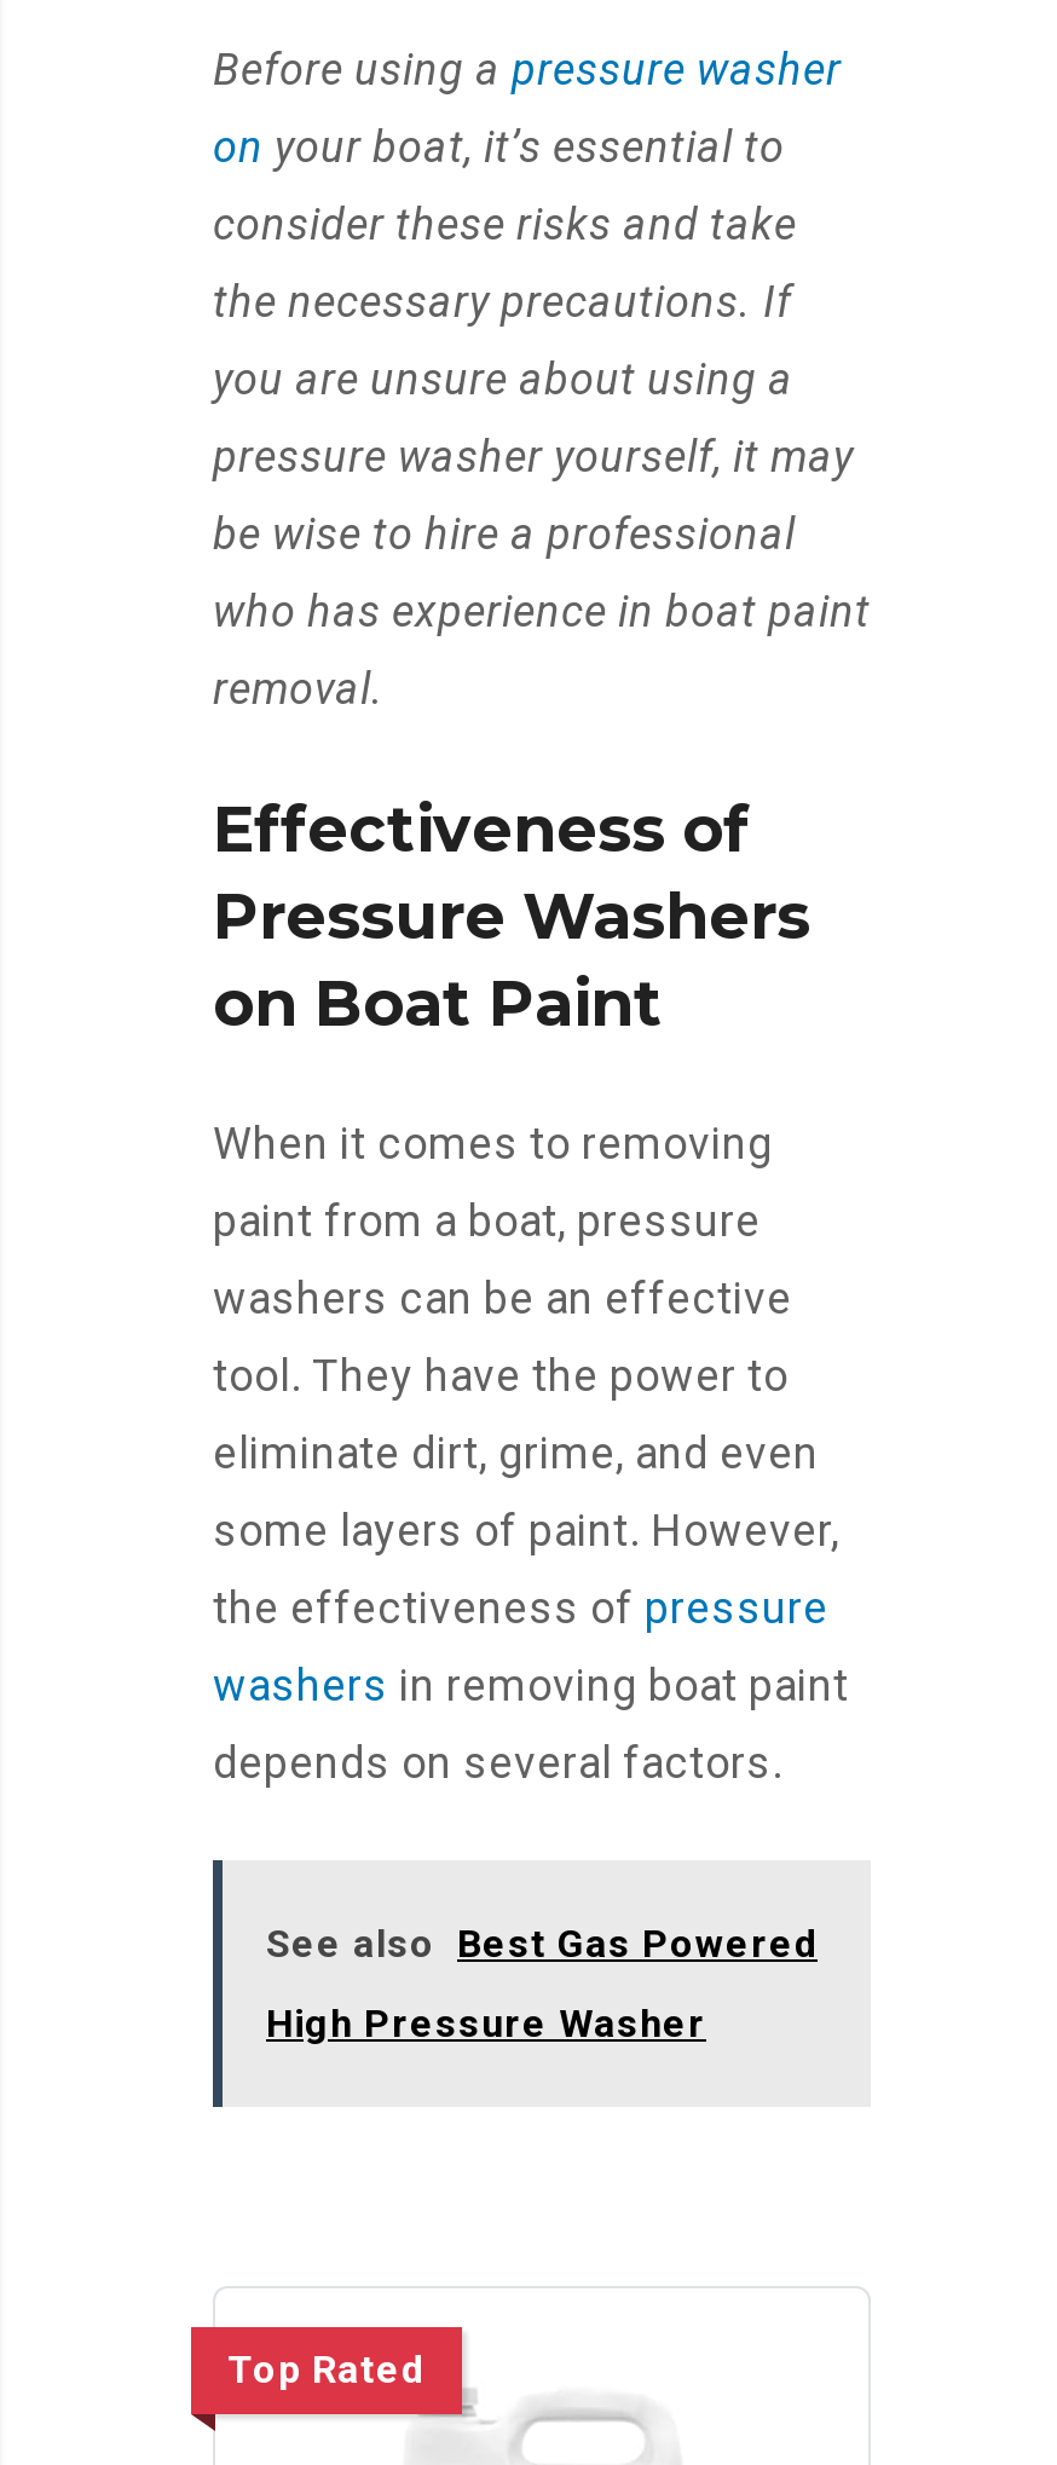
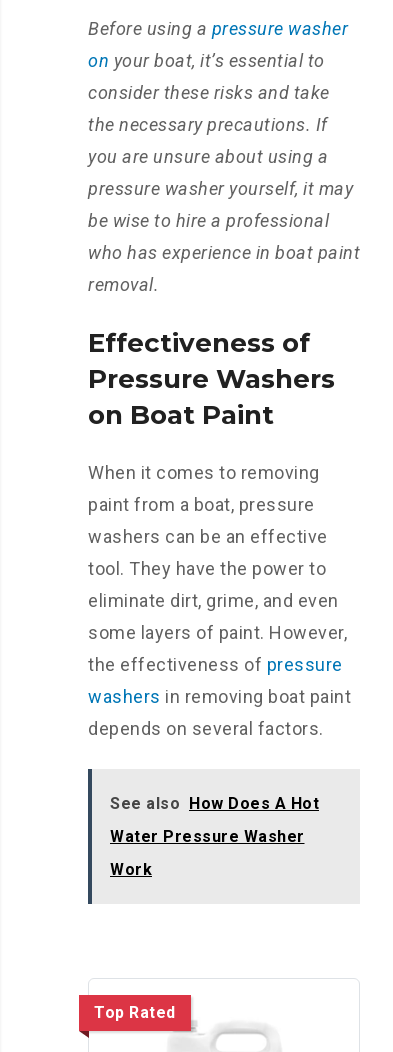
- See also Best Gas Powered
- High Pressure Washer
+ See also How Does A Hot
+ Water Pressure Washer
+ Work
